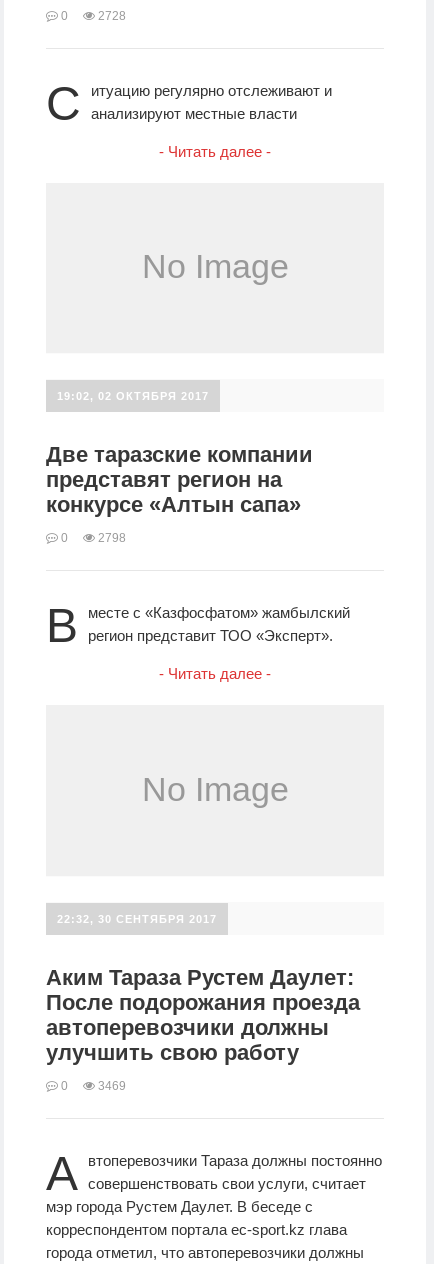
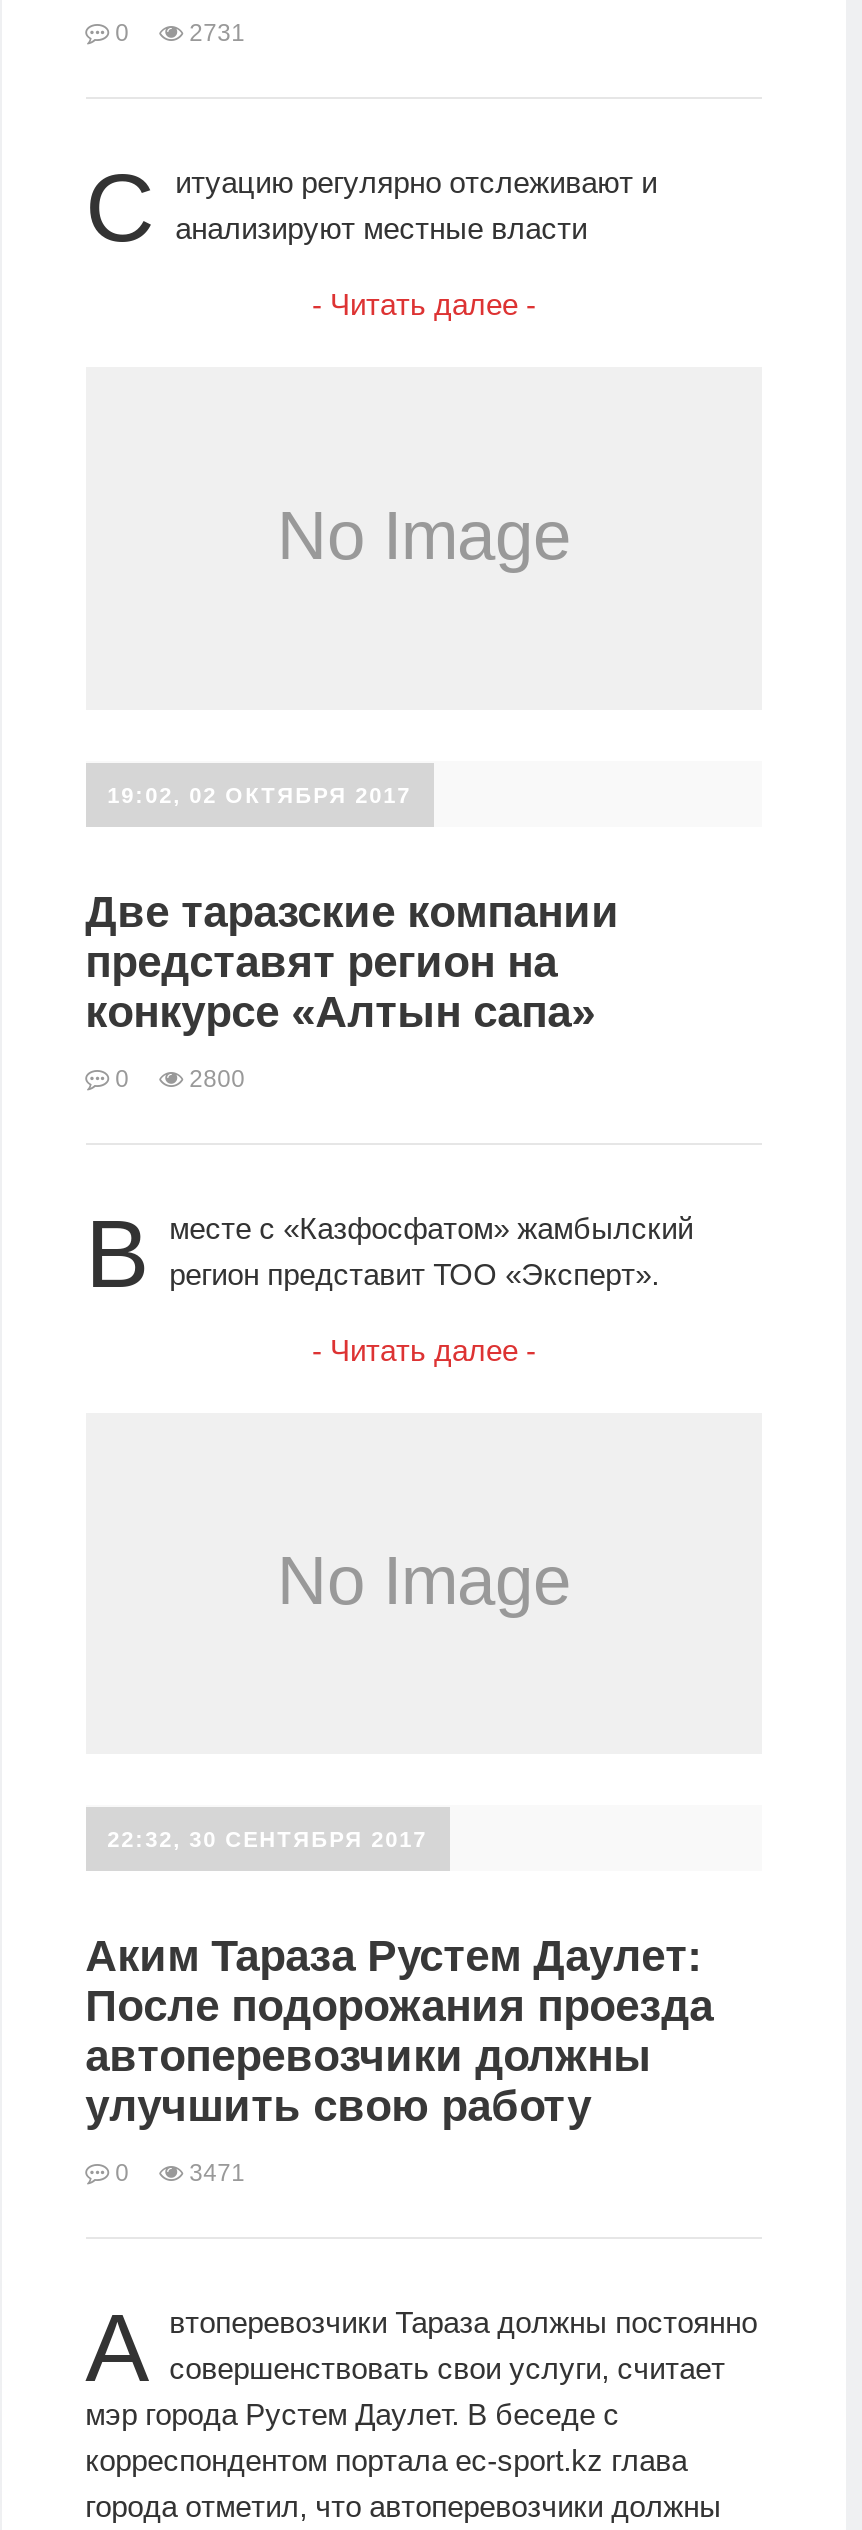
- 0 2728
+ 0 2731

- 0 2798
+ 0 2800

- 0 3469
+ 0 3471
